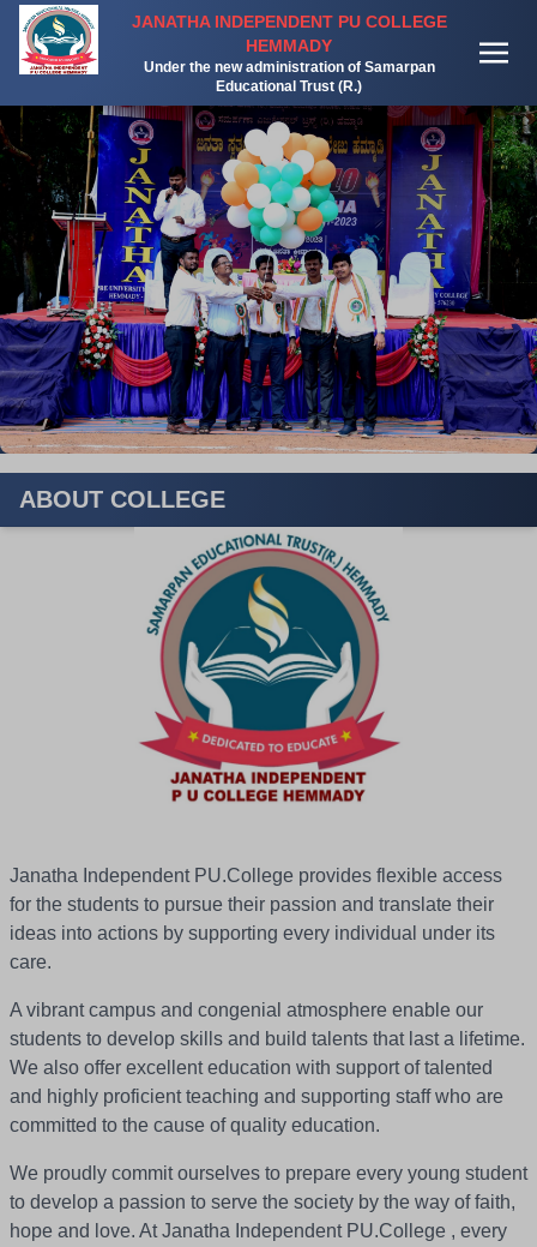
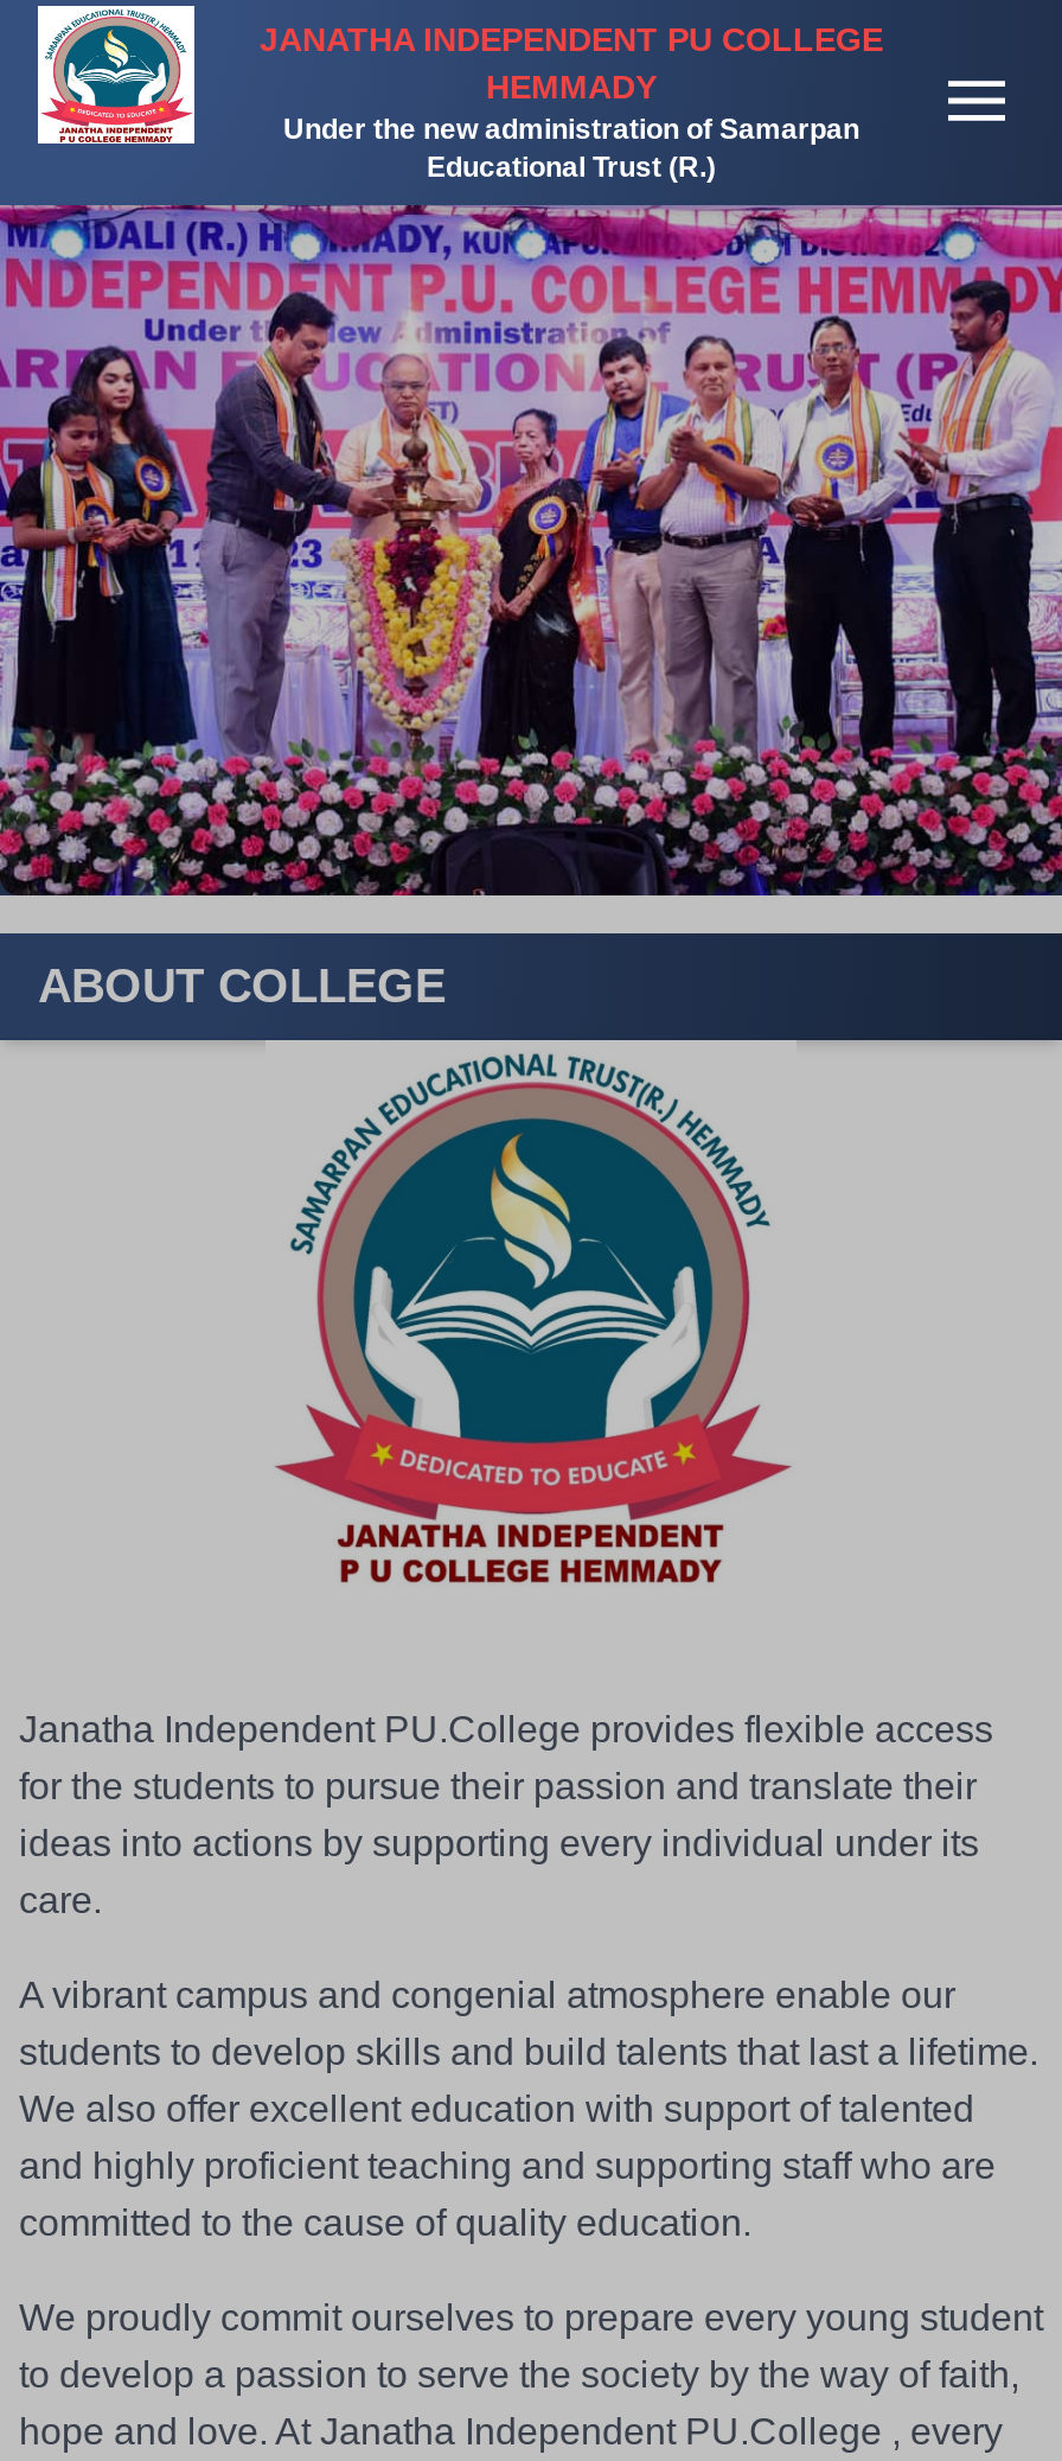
- [image]
+ [image]
